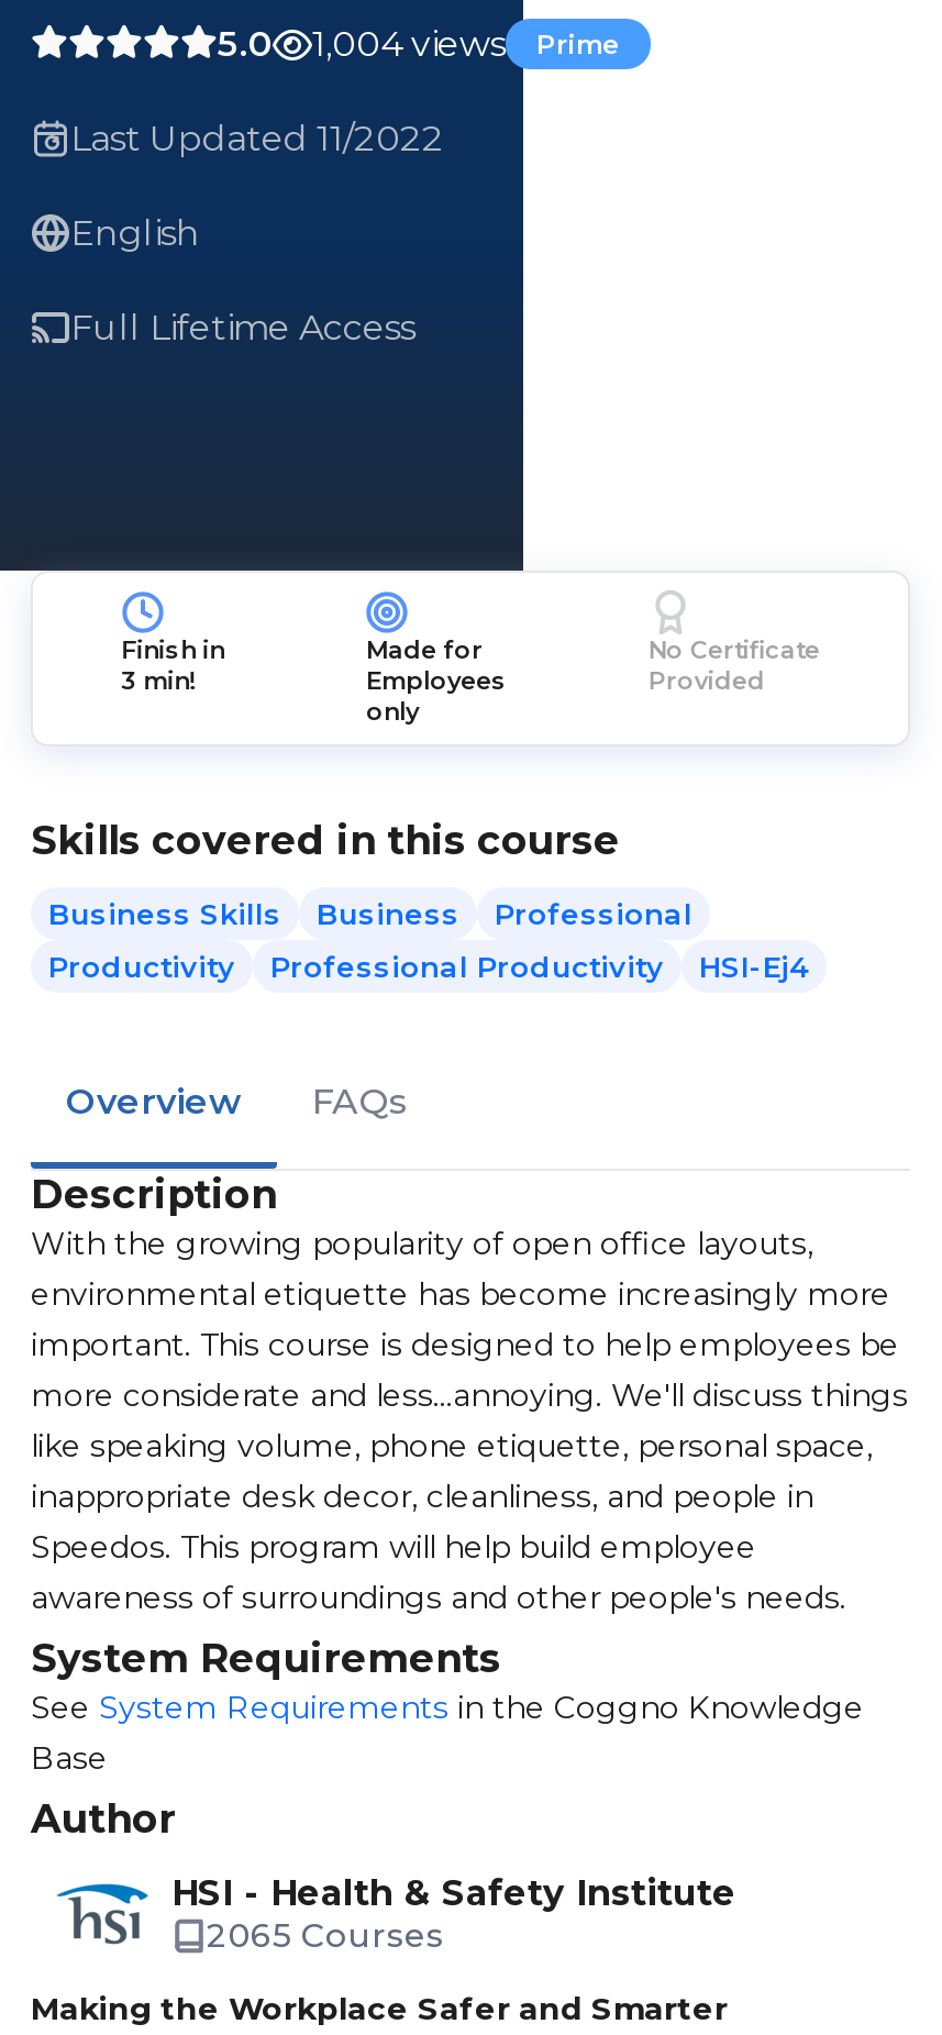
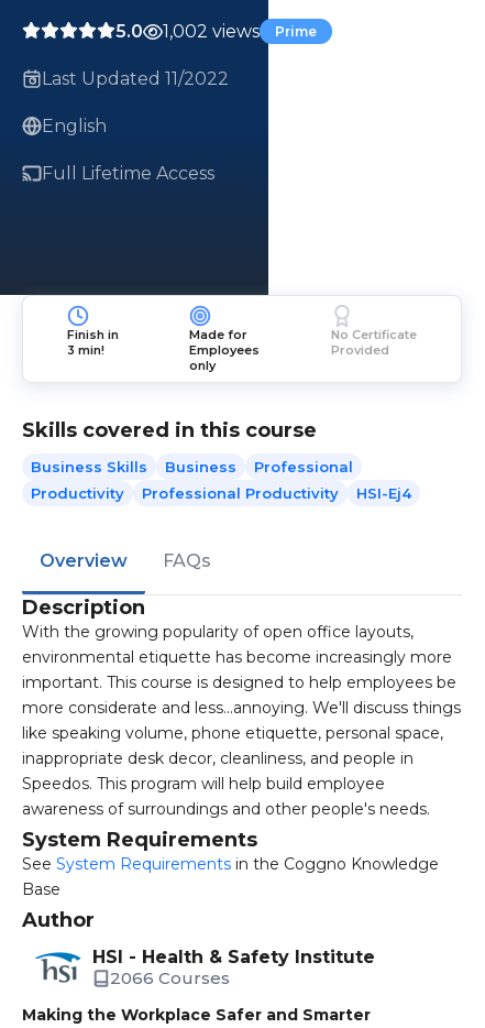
- 5.0 1,004 views Prime
+ 5.0 1,002 views Prime

- 2065 Courses
+ 2066 Courses
